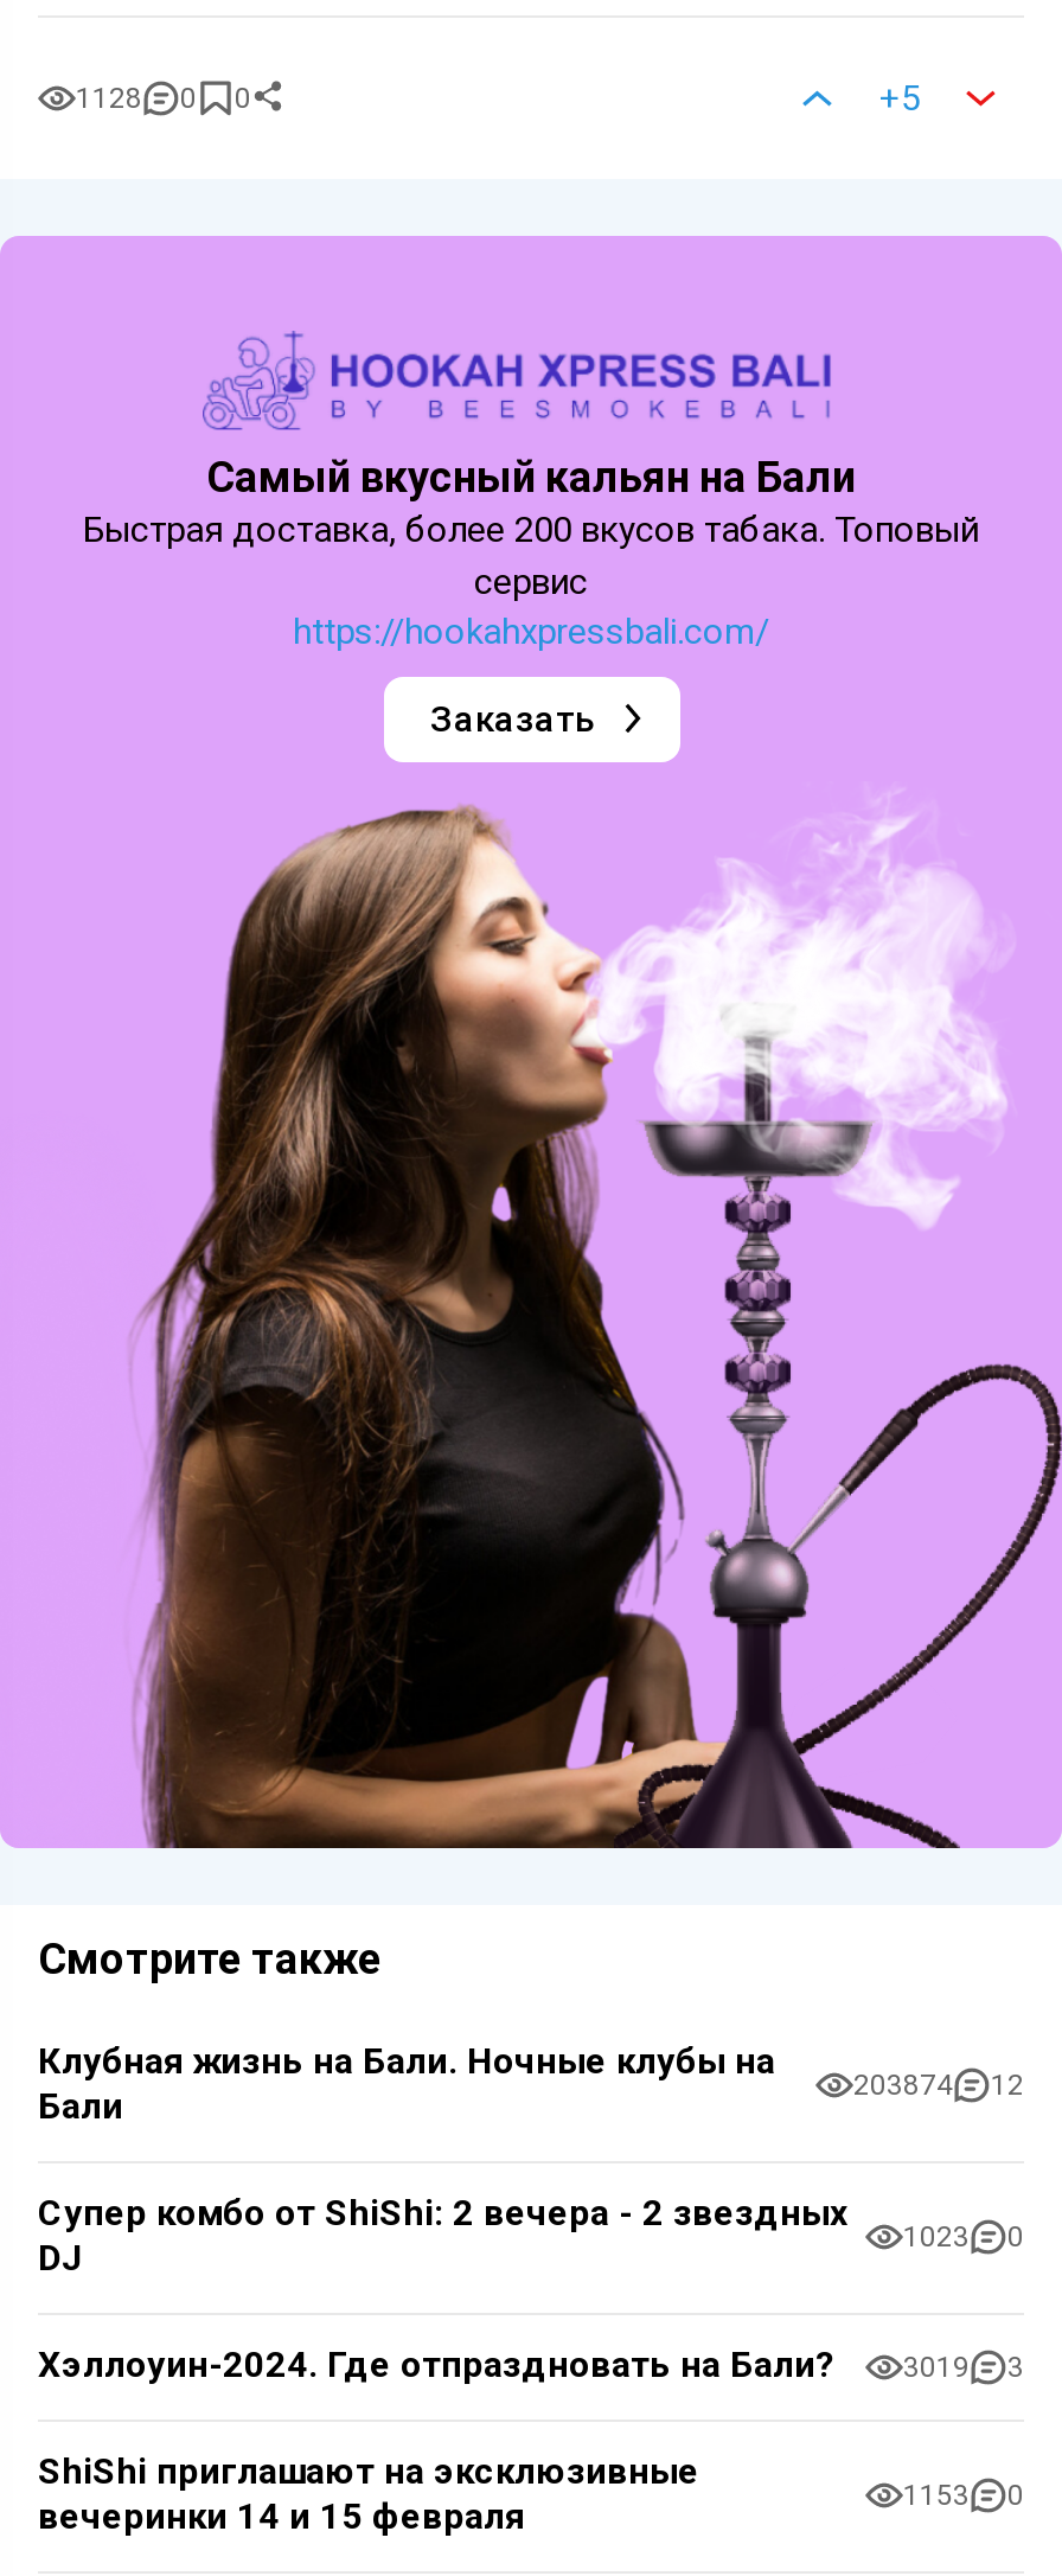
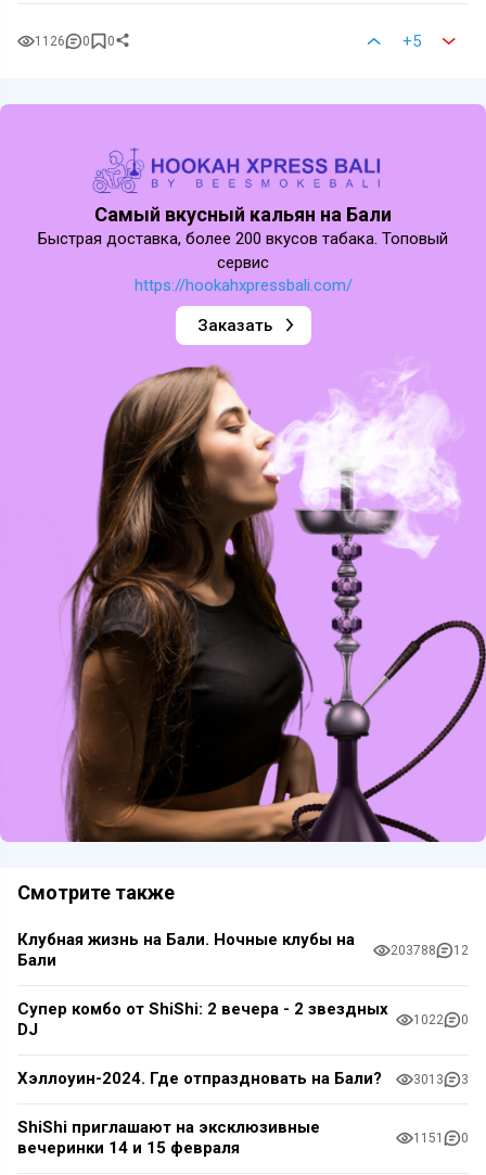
- 1128 0 0
+ 1126 0 0

- 203874 12
+ 203788 12

- 1023 0
+ 1022 0

- 3019 3
+ 3013 3

- 1153 0
+ 1151 0
